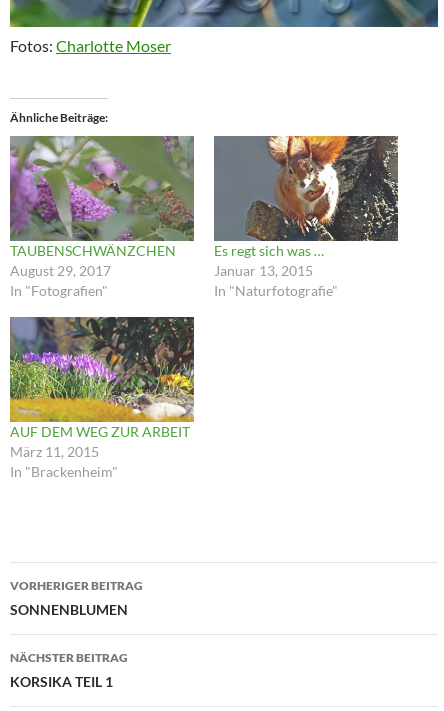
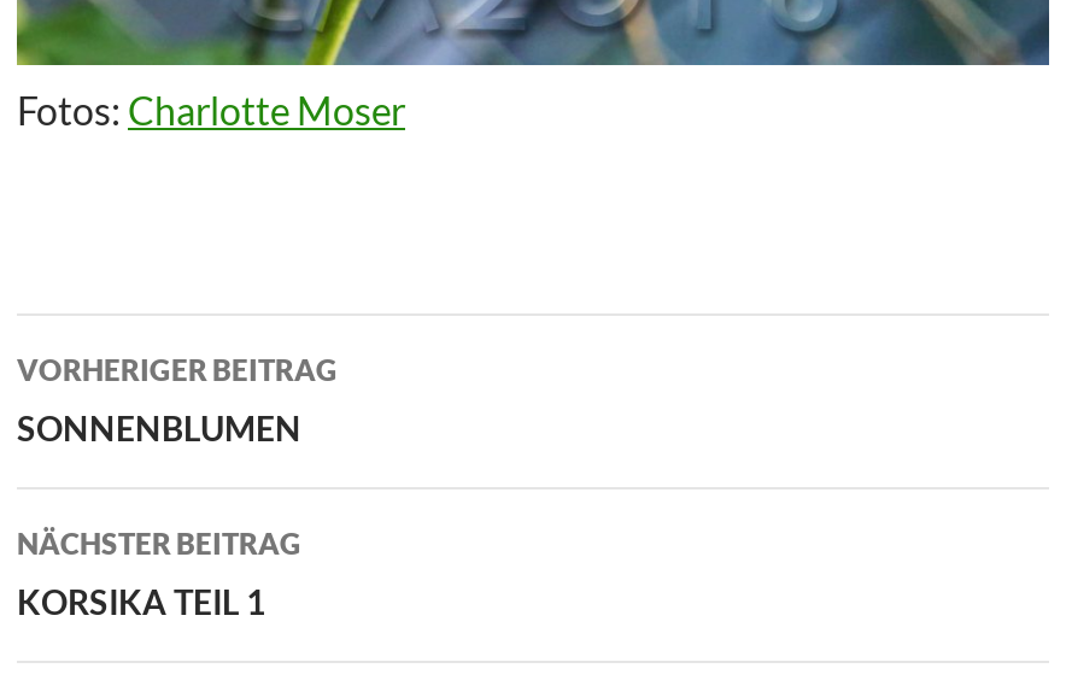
- Ähnliche Beiträge

- [image]
- TAUBENSCHWÄNZCHEN
- August 29, 2017
- In "Fotografien"

- [image]
- Es regt sich was …
- Januar 13, 2015
- In "Naturfotografie"

- [image]
- AUF DEM WEG ZUR ARBEIT
- März 11, 2015
- In "Brackenheim"
